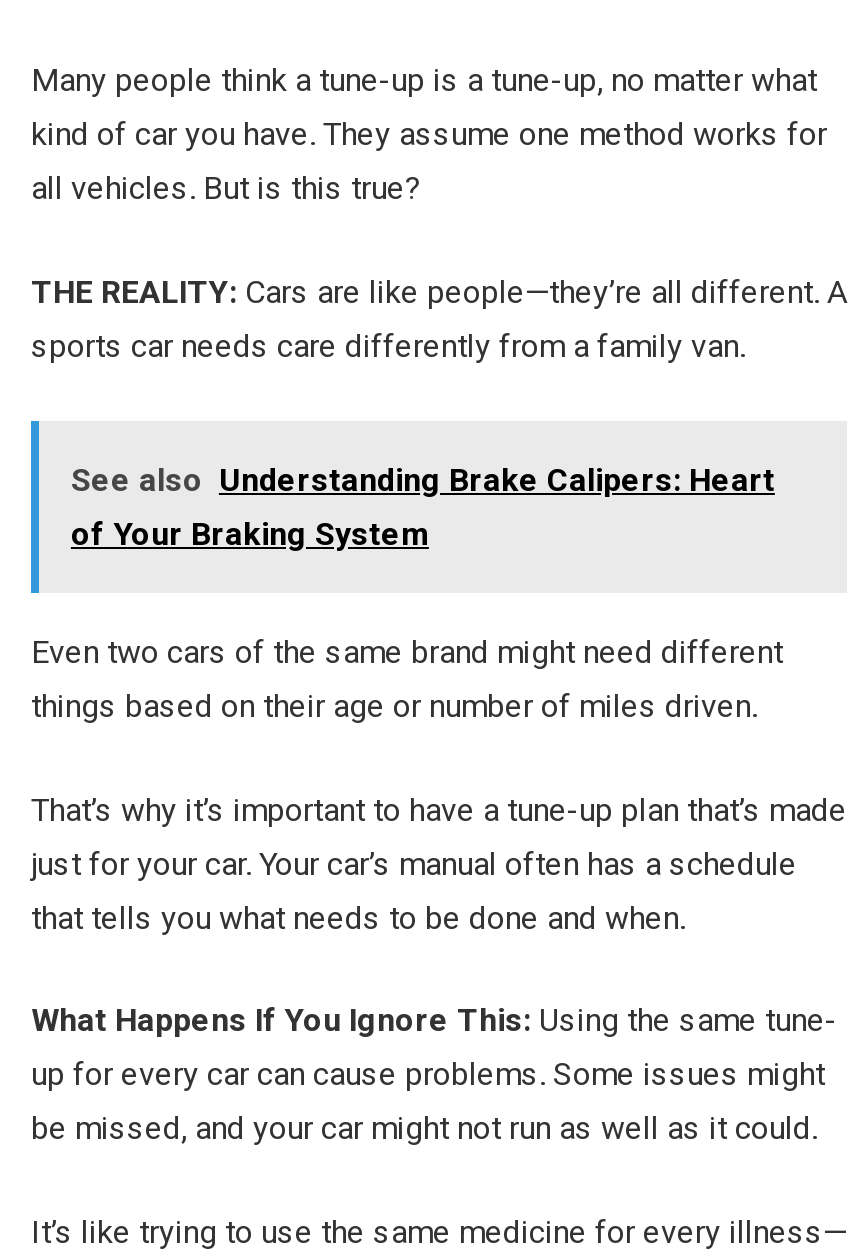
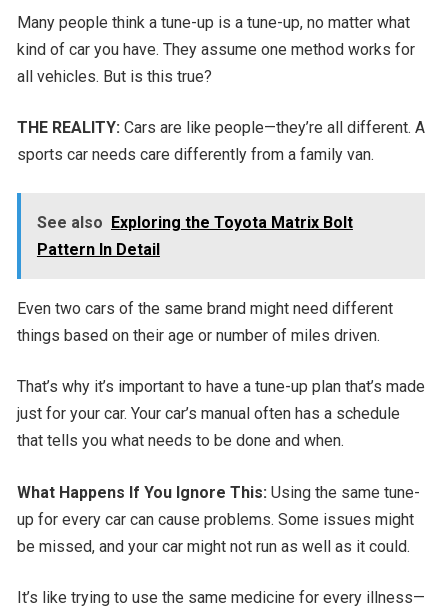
- See also Understanding Brake Calipers: Heart
- of Your Braking System
+ See also Exploring the Toyota Matrix Bolt
+ Pattern In Detail
